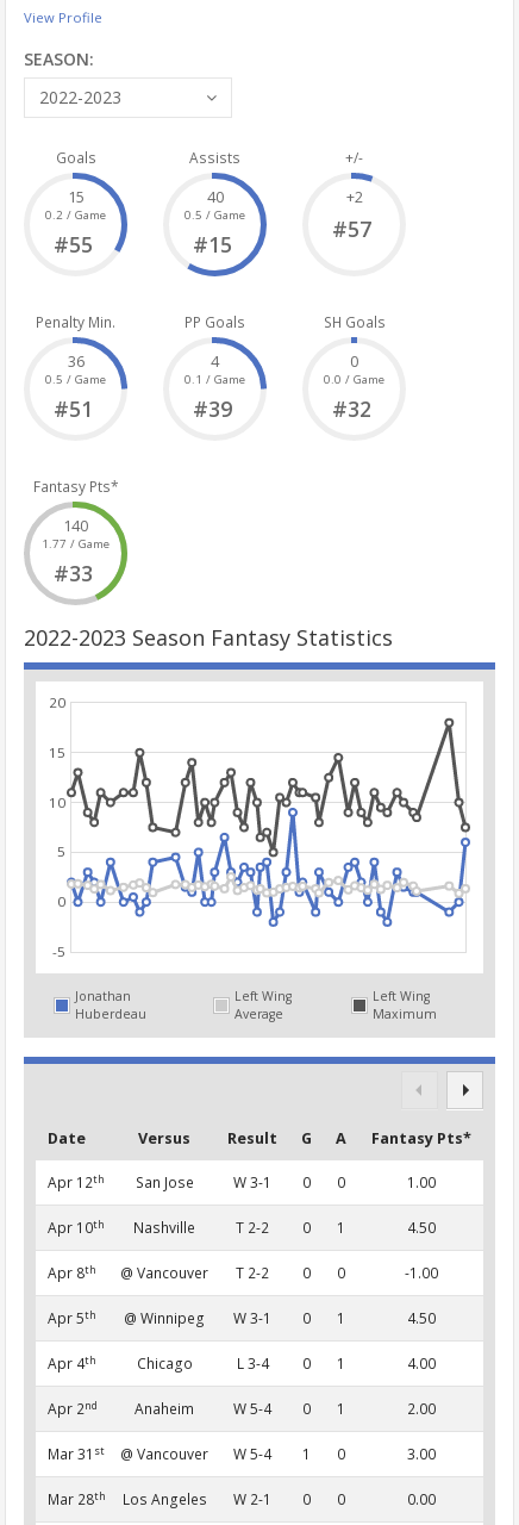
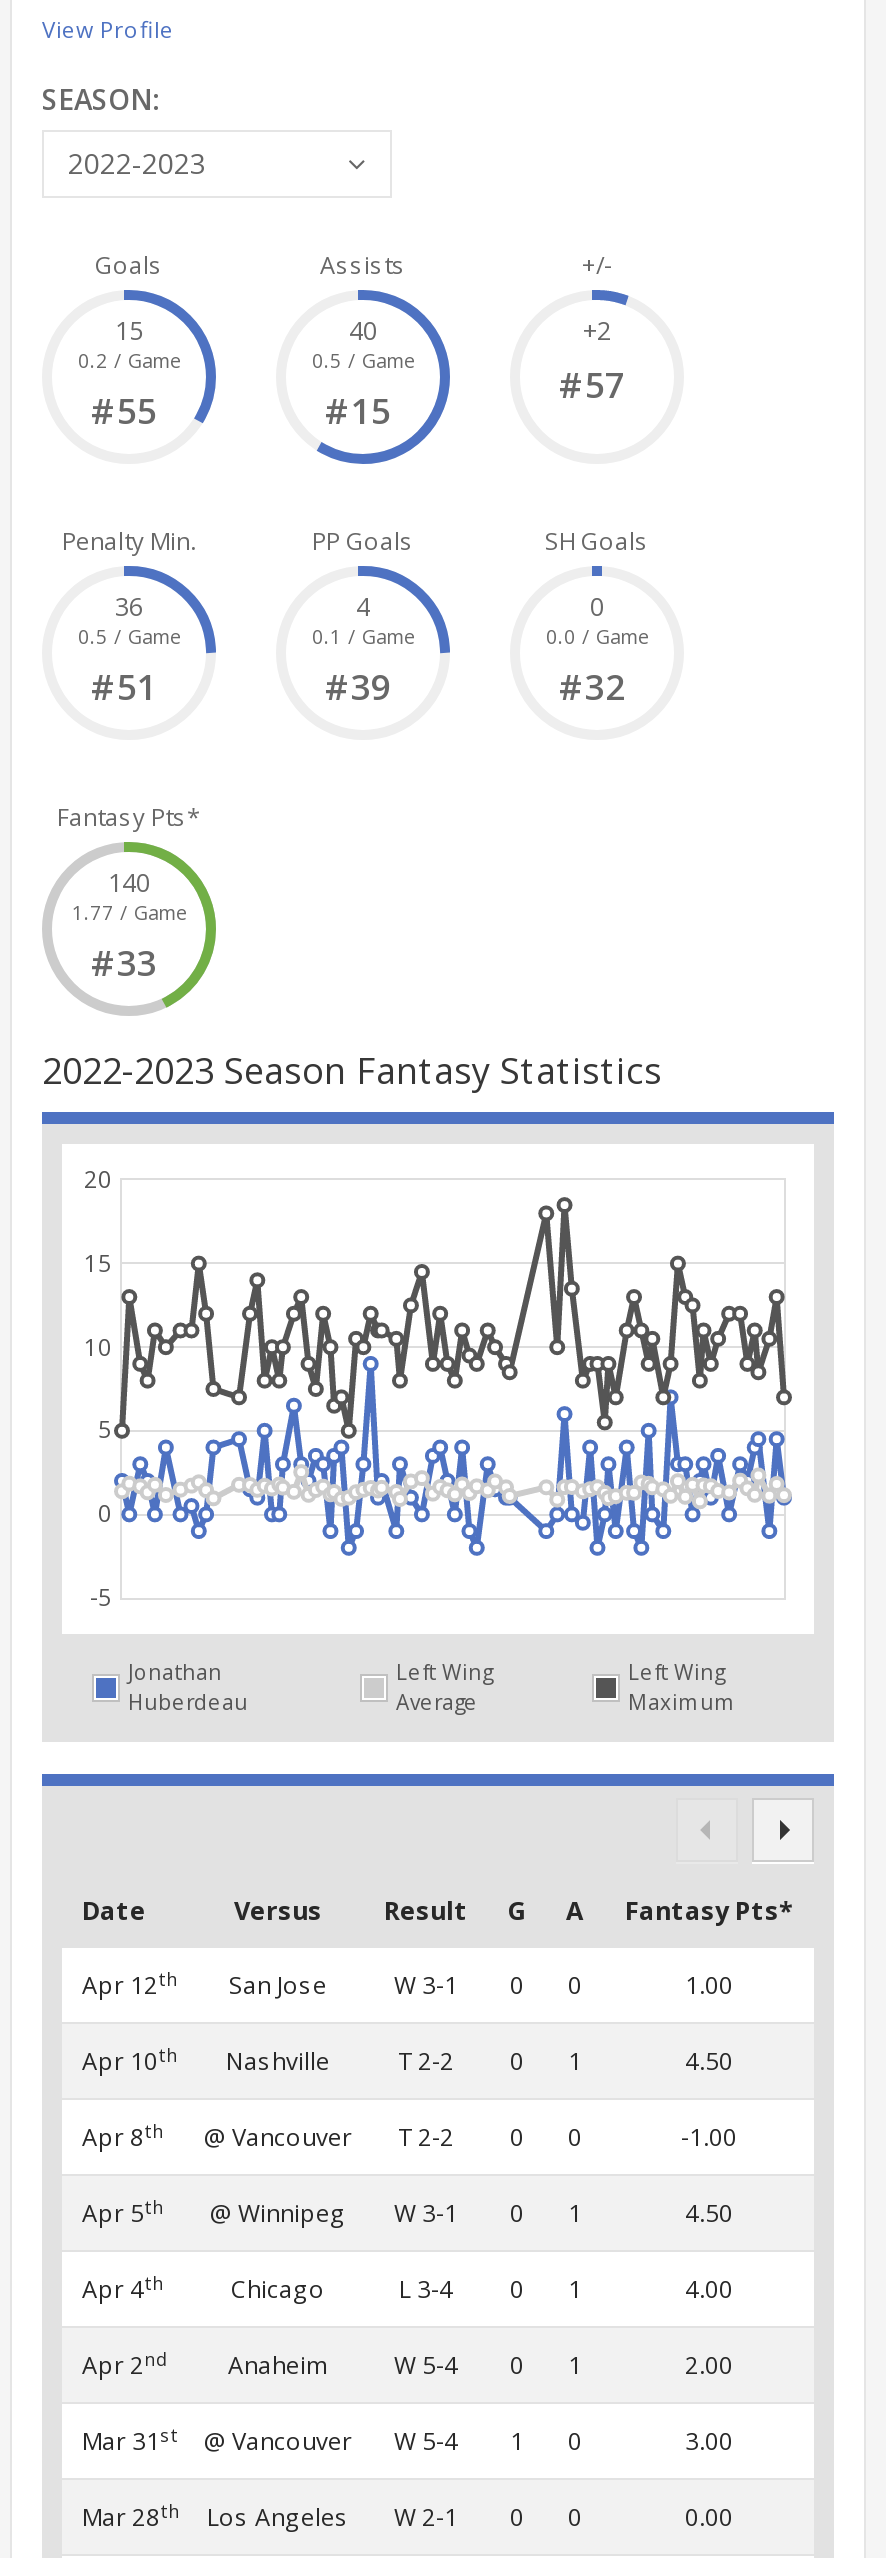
- [image]
+ [image]
